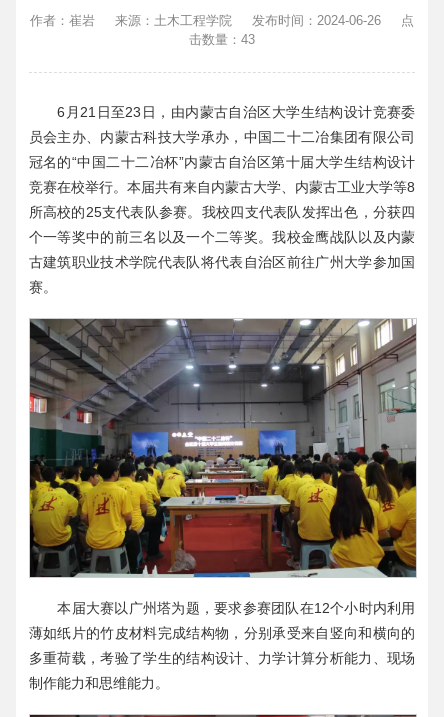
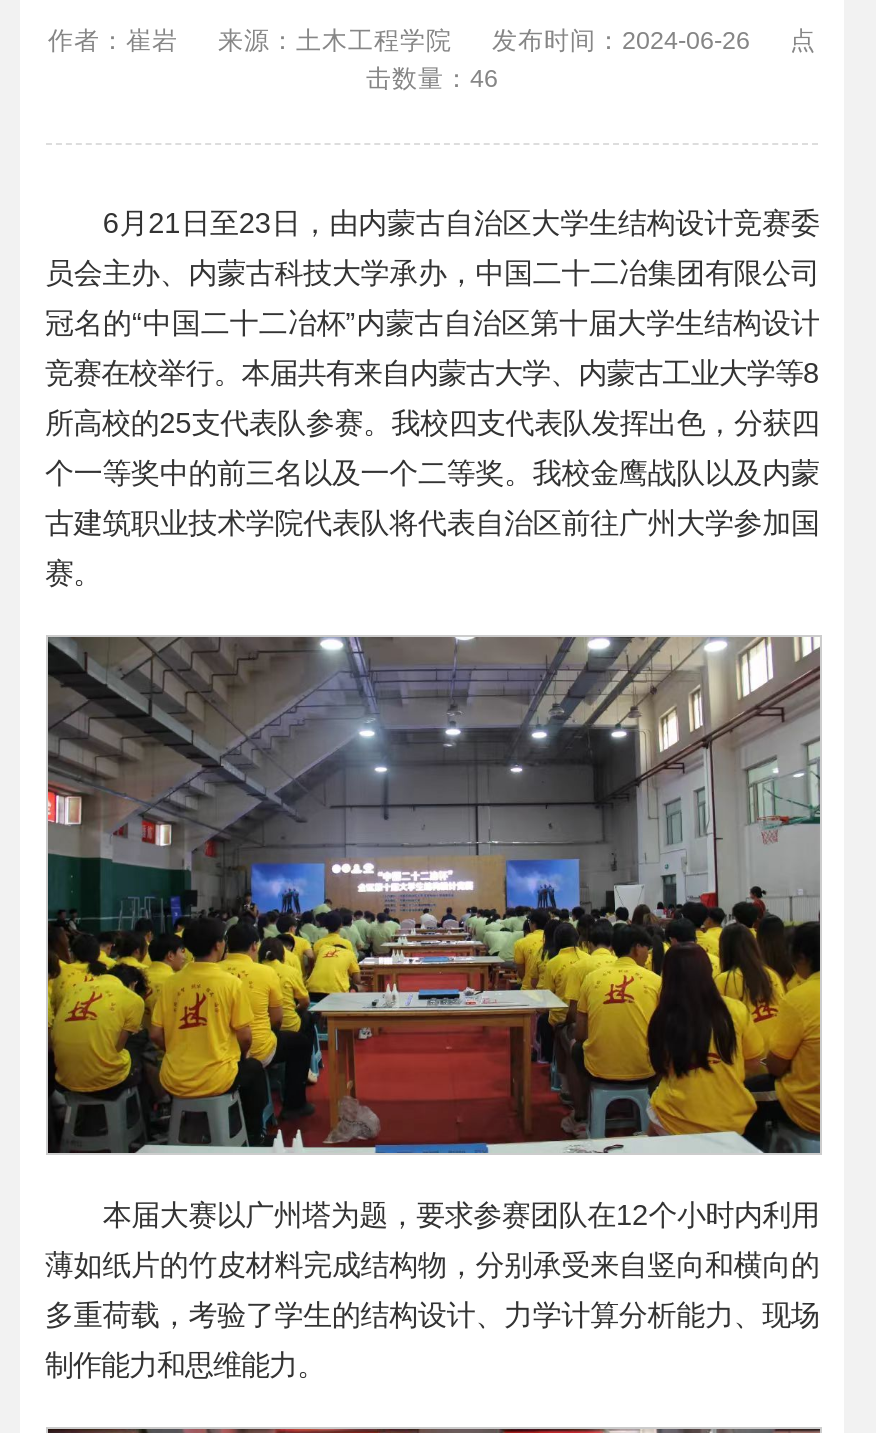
- 击数量：43
+ 击数量：46
